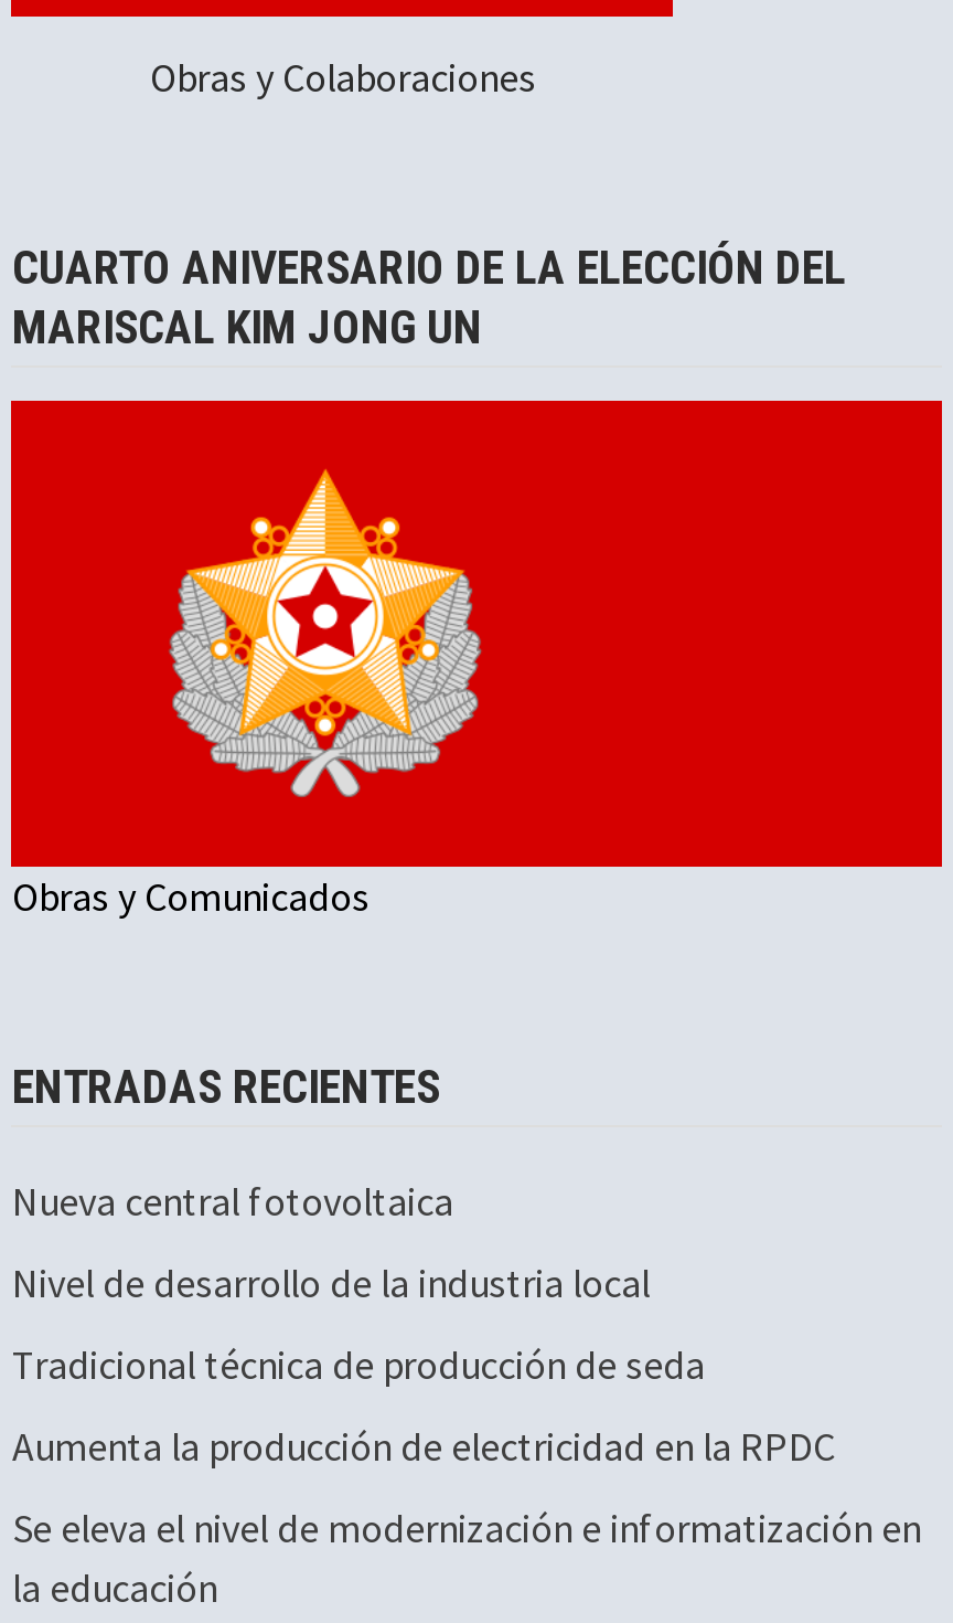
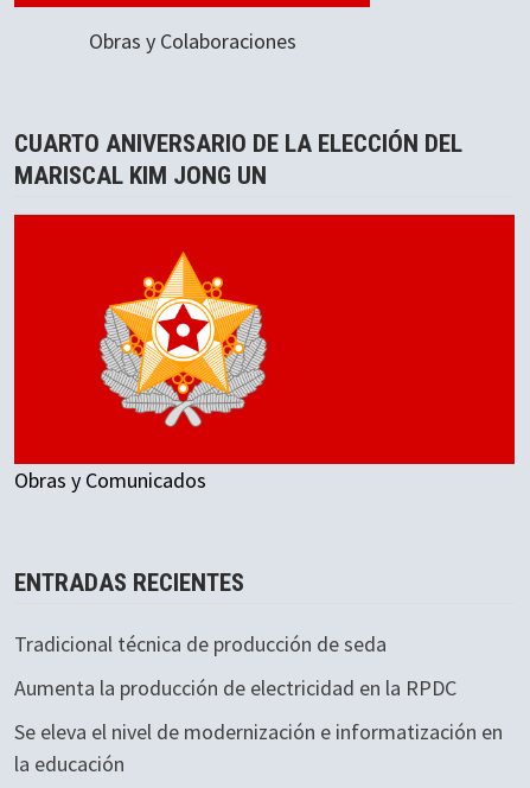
- Nueva central fotovoltaica
- Nivel de desarrollo de la industria local
